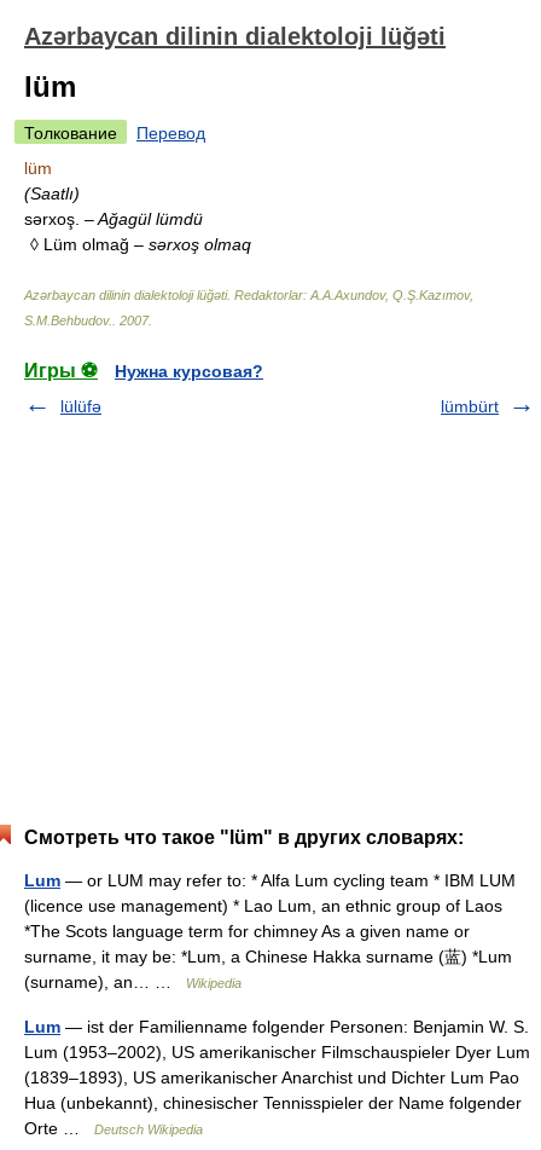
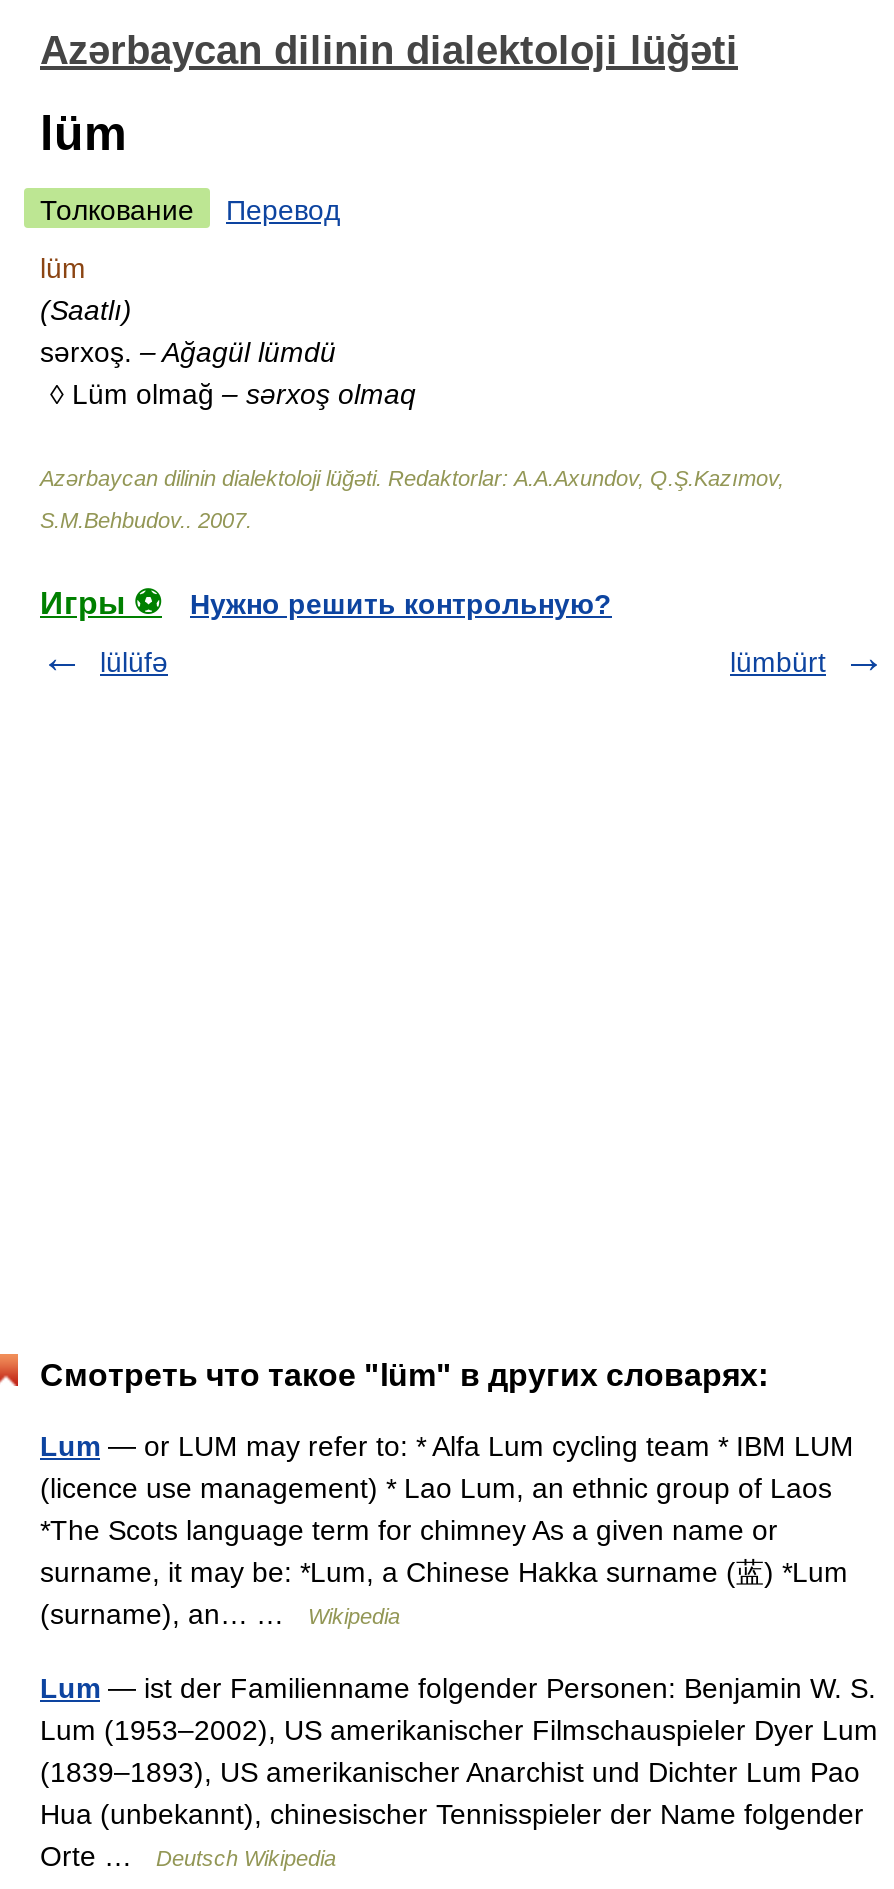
- Нужна курсовая?
+ Нужно решить контрольную?
